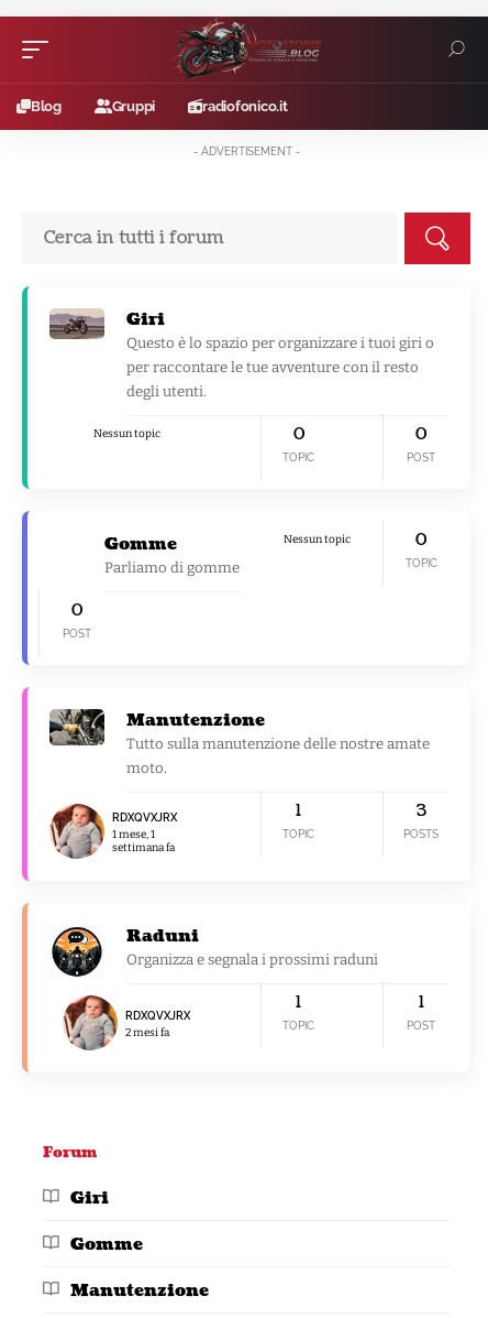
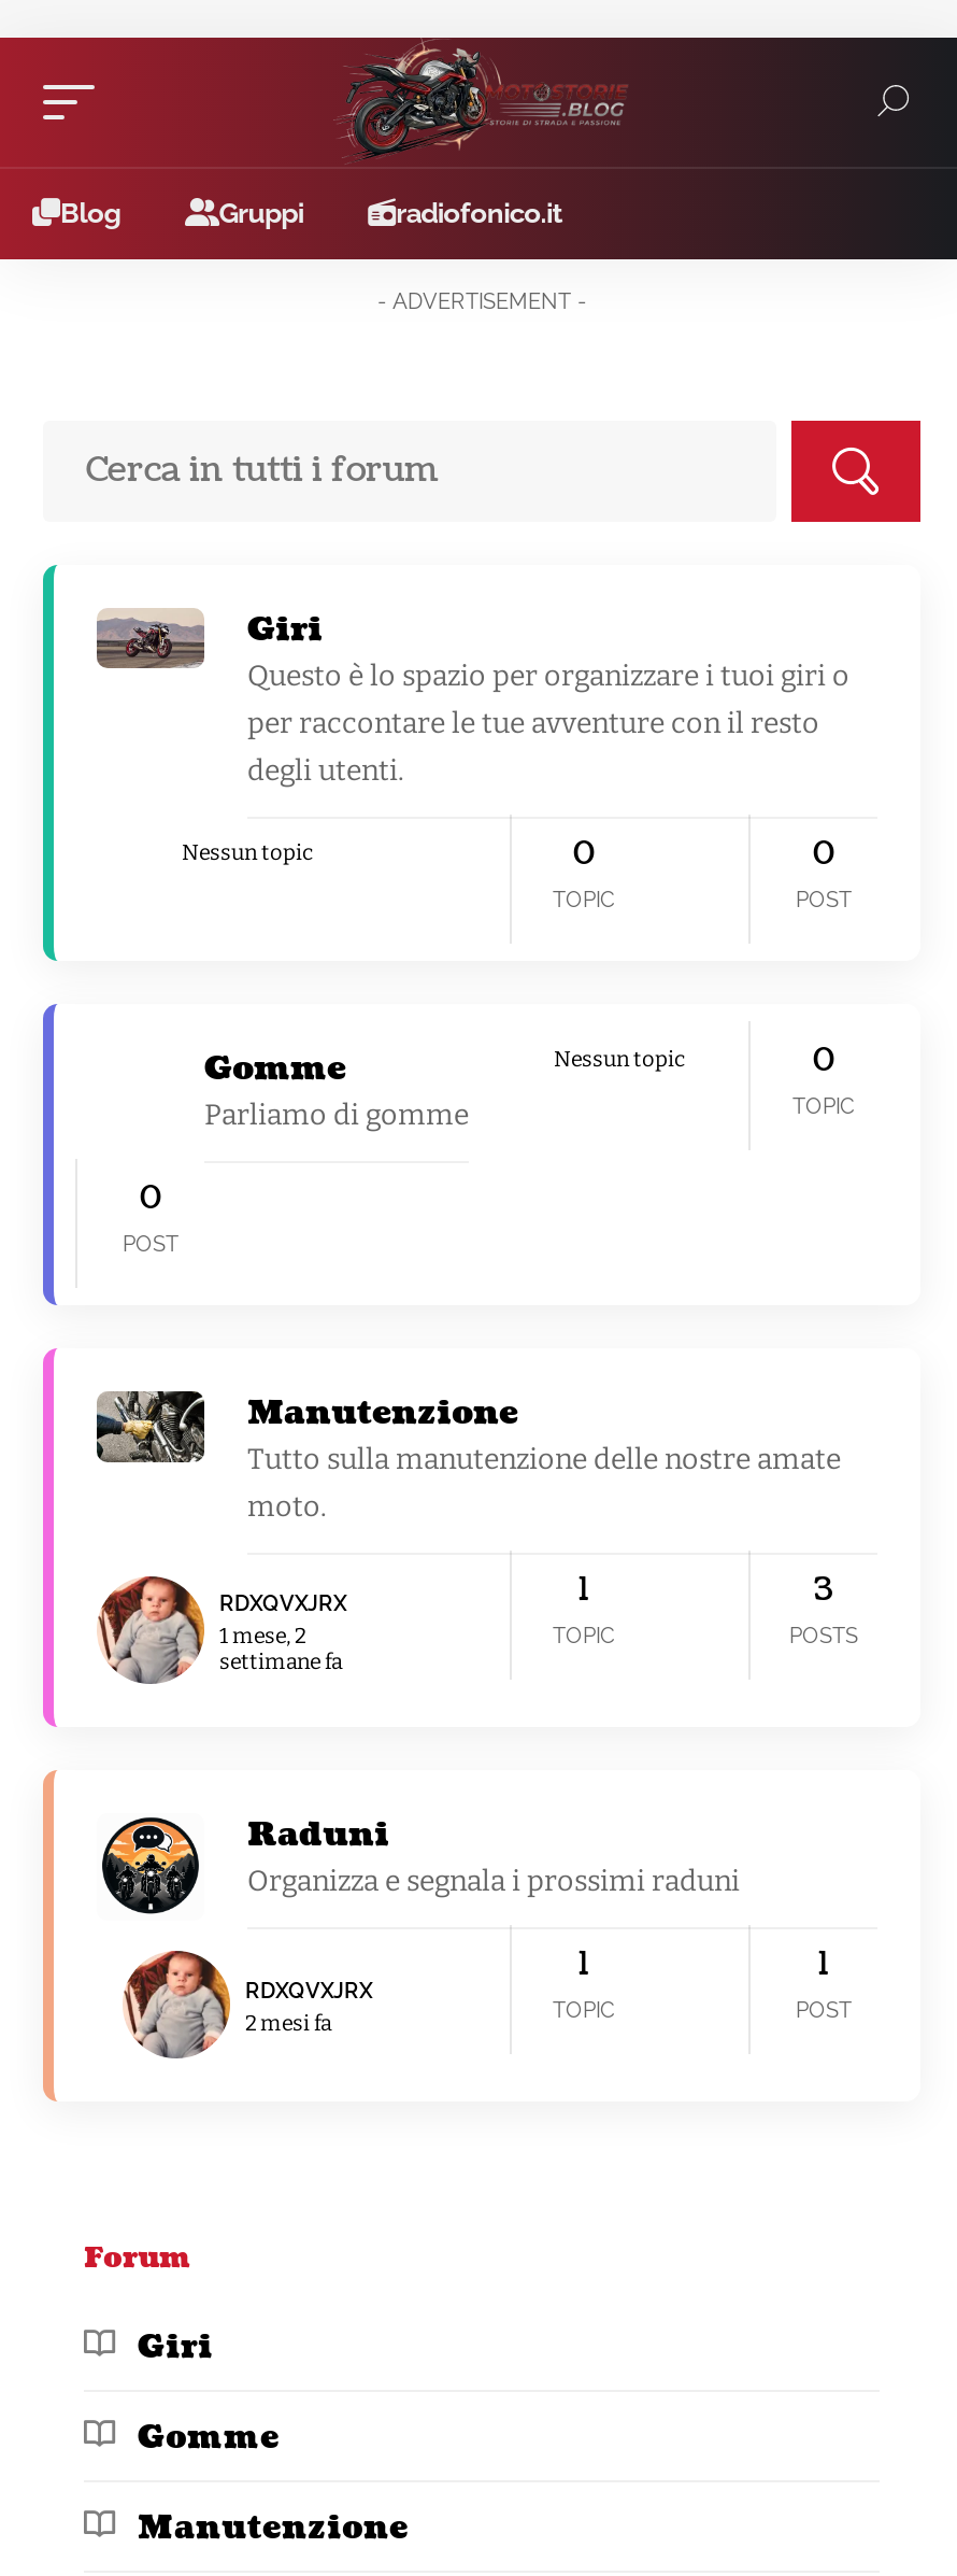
- 1 mese, 1
+ 1 mese, 2

- settimana fa
+ settimane fa
